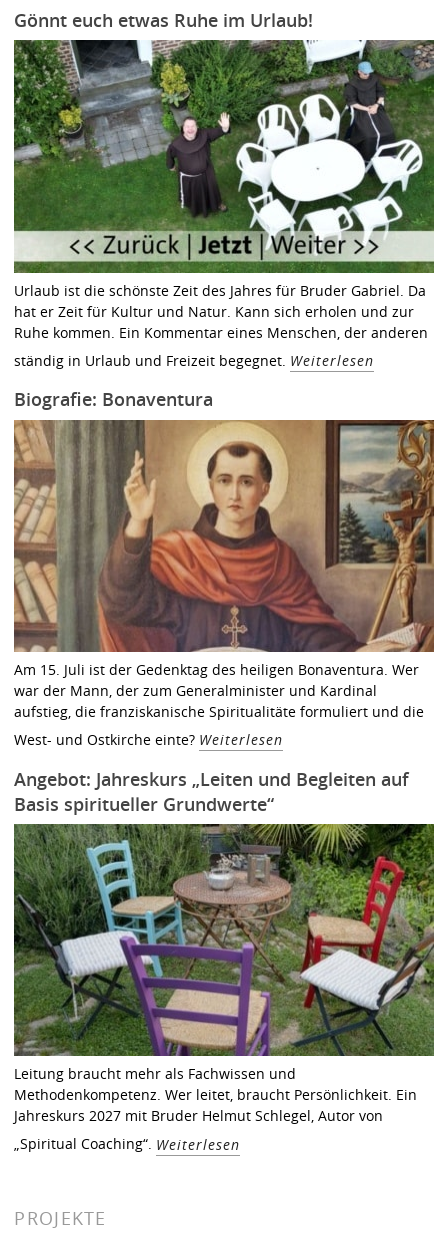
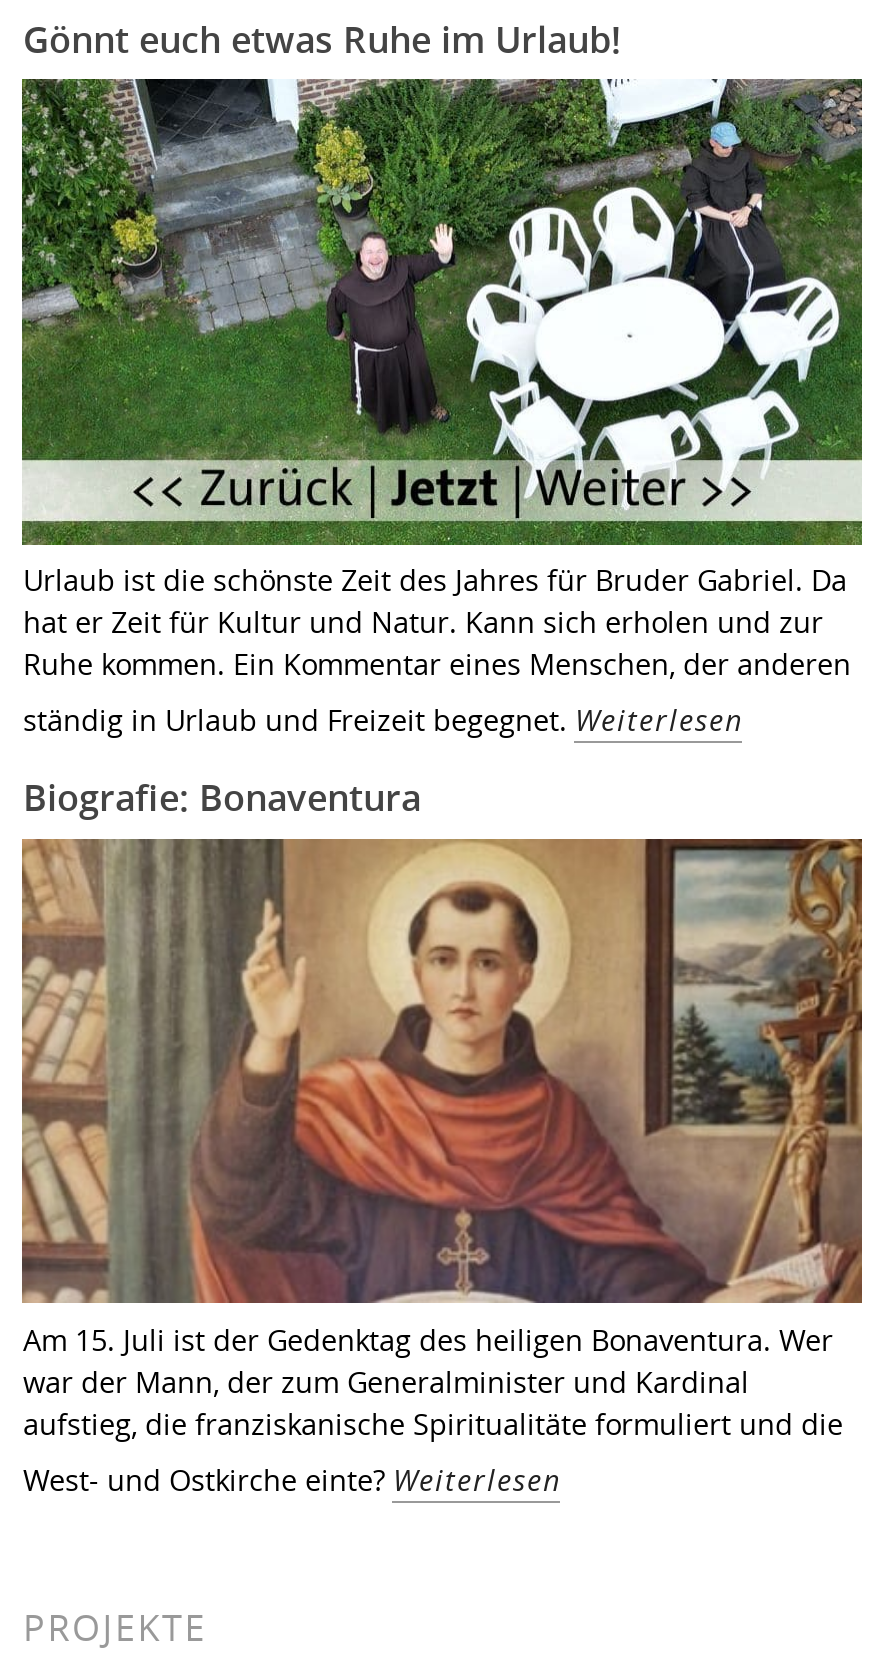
- Angebot: Jahreskurs „Leiten und Begleiten auf
- Basis spiritueller Grundwerte“

- [image]
- Leitung braucht mehr als Fachwissen und
- Methodenkompetenz. Wer leitet, braucht Persönlichkeit. Ein
- Jahreskurs 2027 mit Bruder Helmut Schlegel, Autor von
- „Spiritual Coaching“. Weiterlesen
